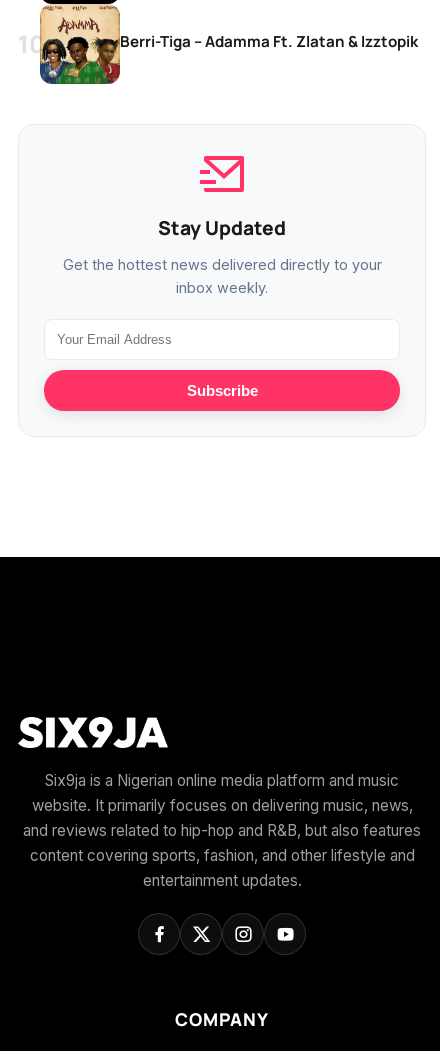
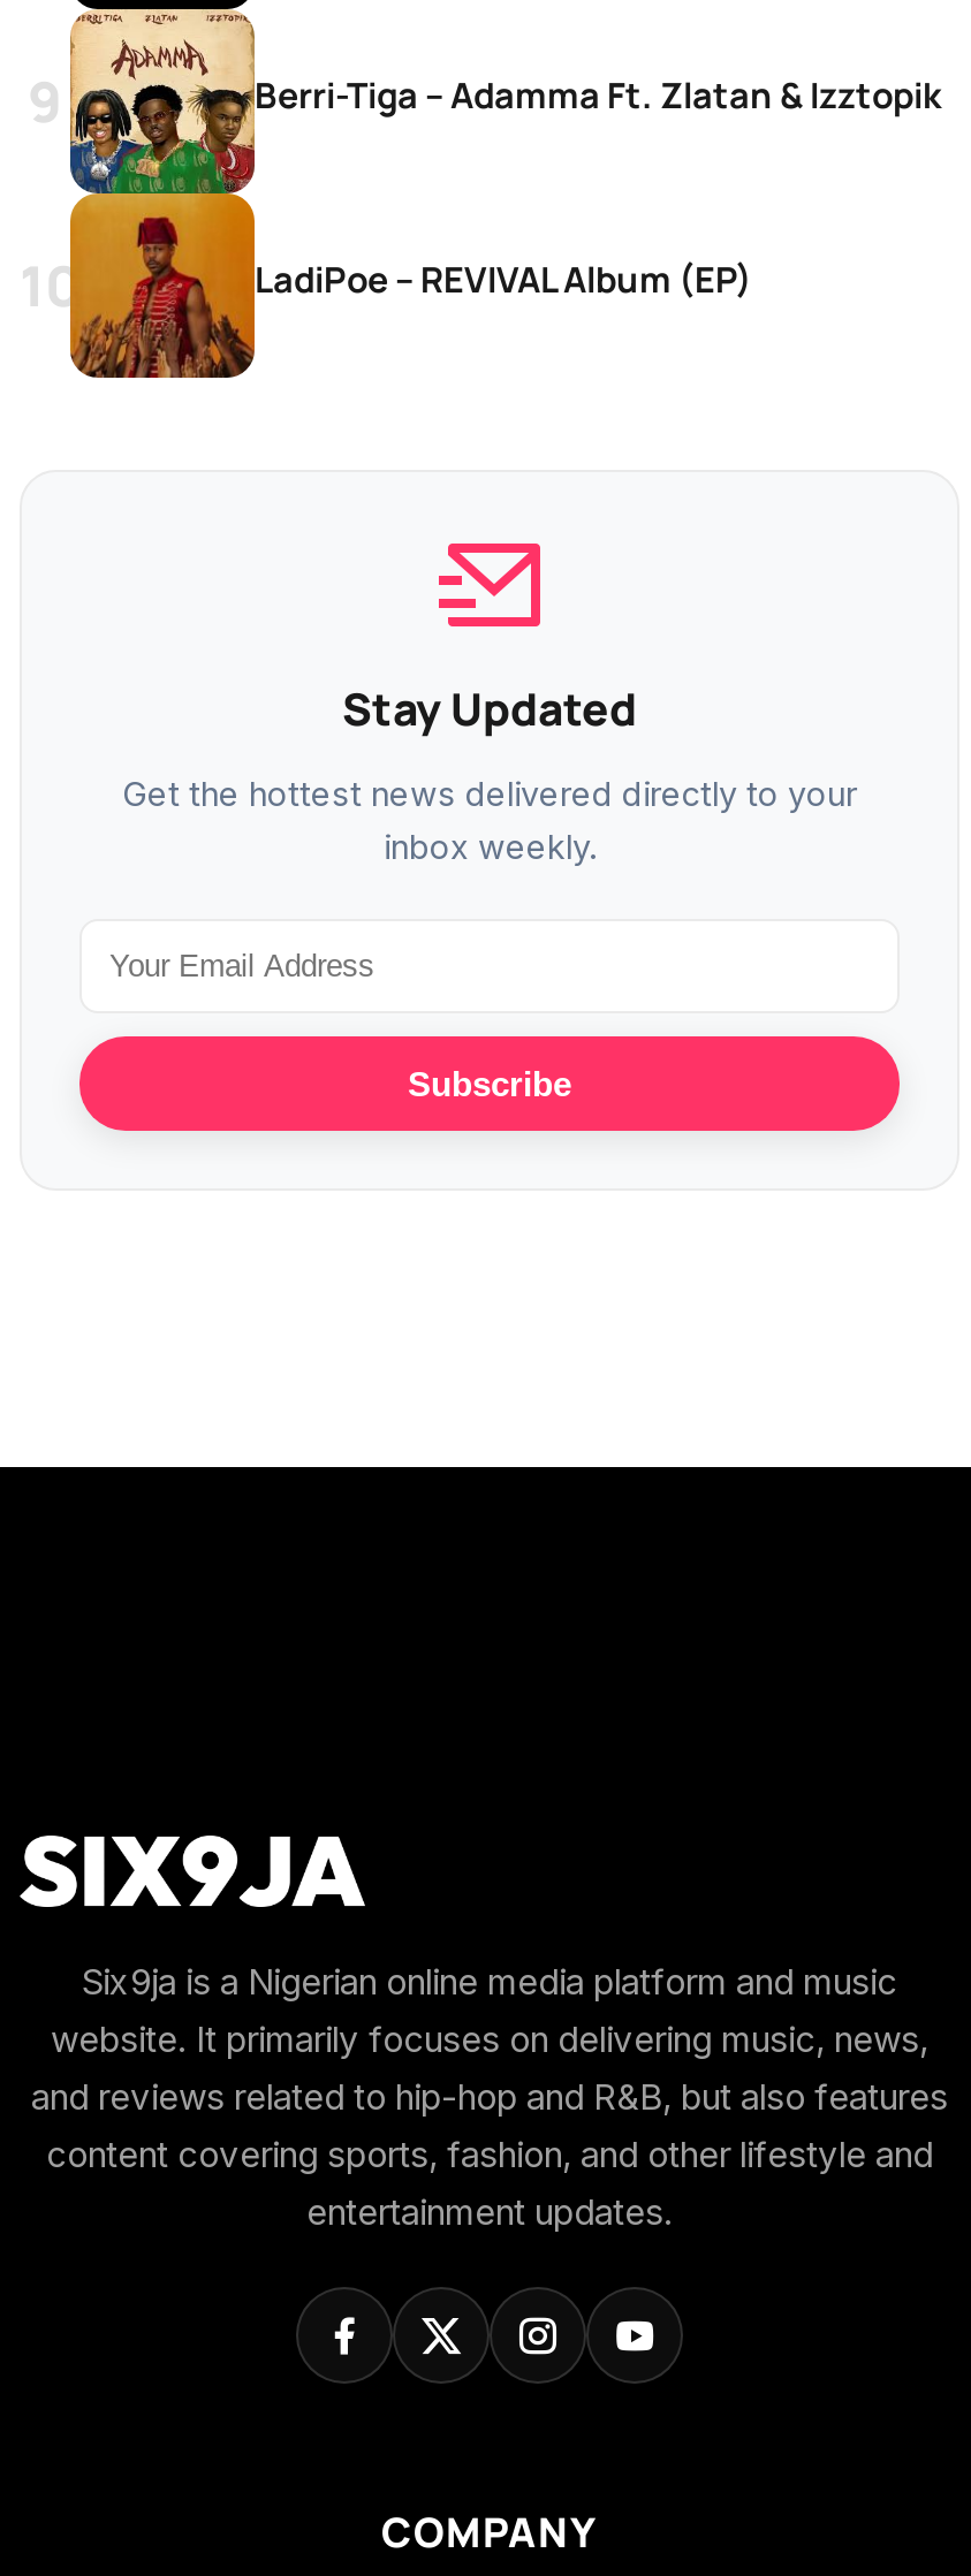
+ [image]
+ LadiPoe – REVIVAL Album (EP)
